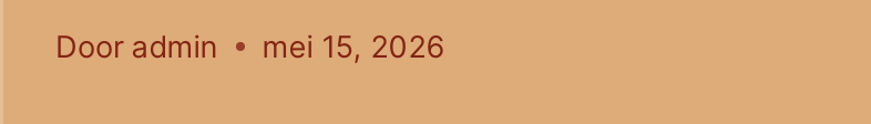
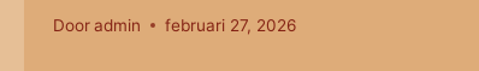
- Door admin mei 15, 2026
+ Door admin februari 27, 2026
